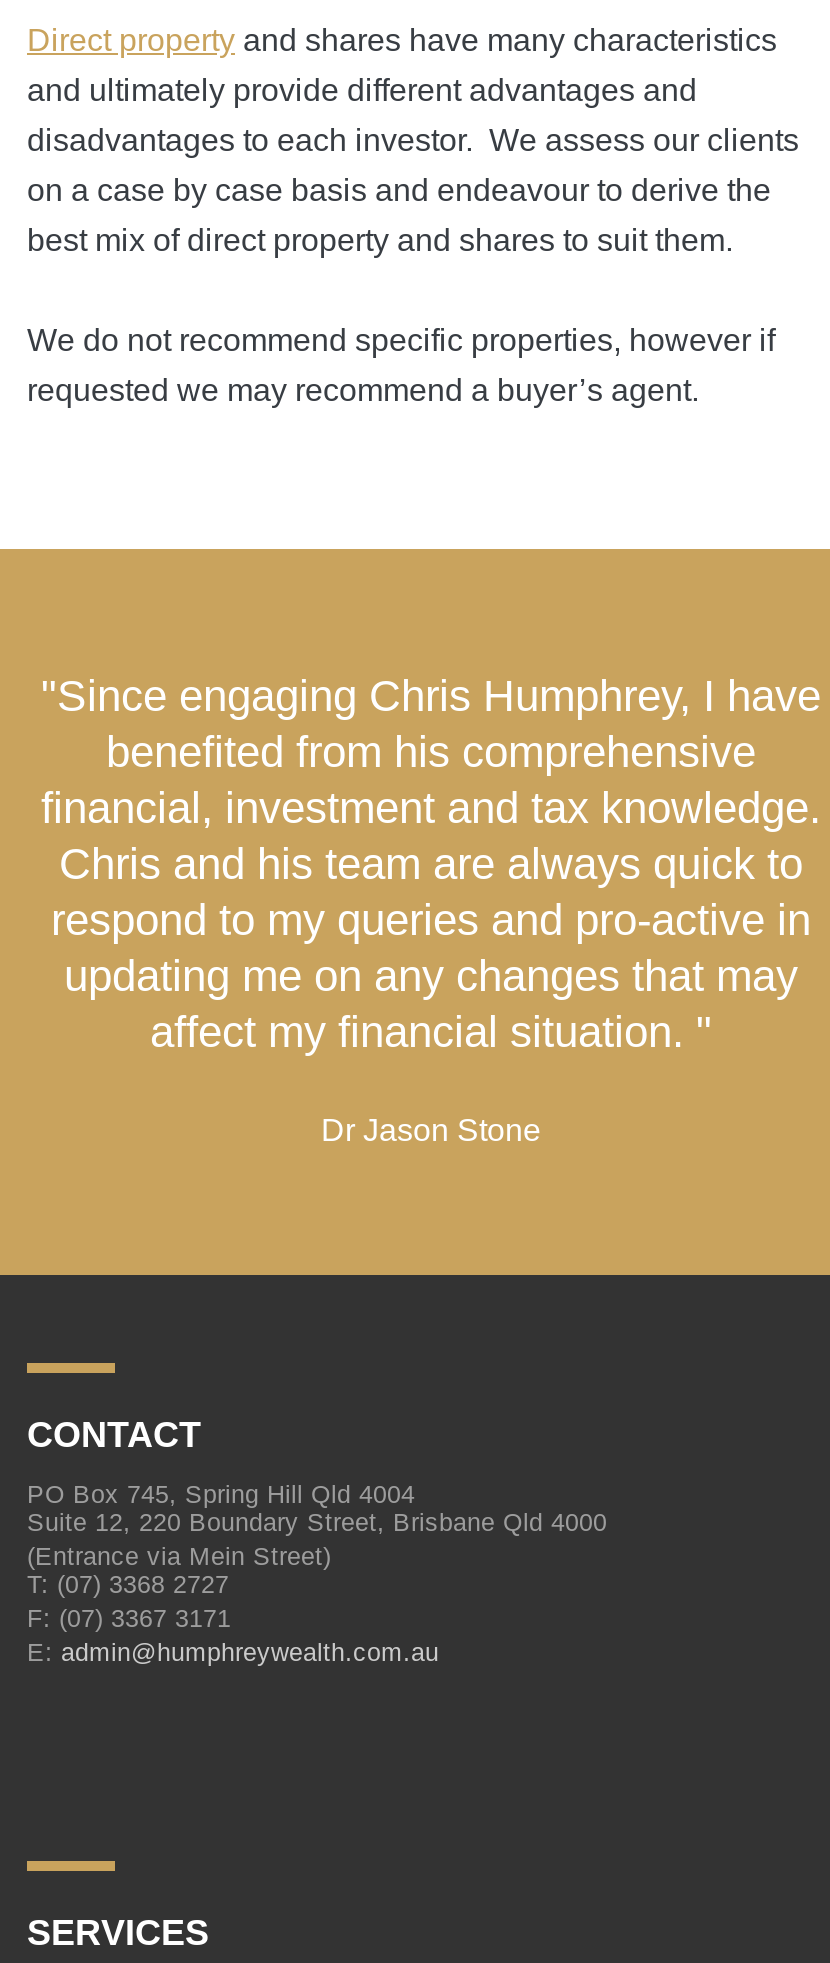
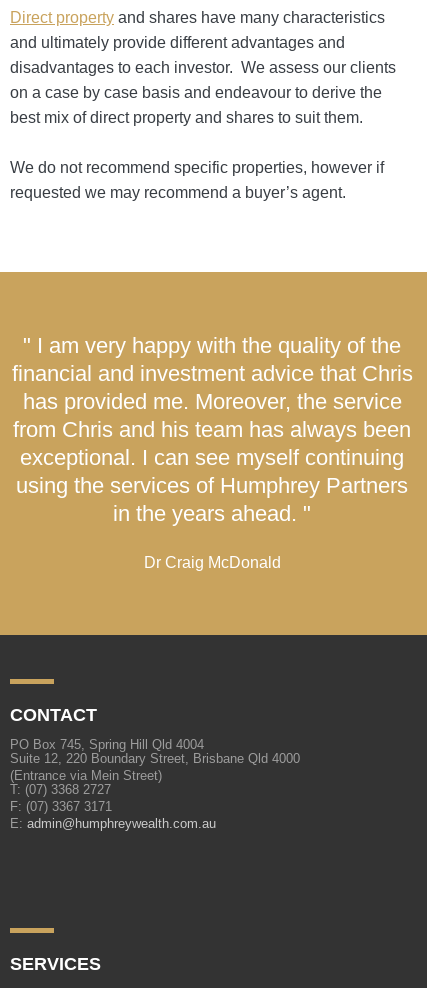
- "Since engaging Chris Humphrey, I have
- benefited from his comprehensive
- financial, investment and tax knowledge.
- Chris and his team are always quick to
- respond to my queries and pro-active in
- updating me on any changes that may
- affect my financial situation. "
+ " I am very happy with the quality of the
+ financial and investment advice that Chris
+ has provided me. Moreover, the service
+ from Chris and his team has always been
+ exceptional. I can see myself continuing
+ using the services of Humphrey Partners
+ in the years ahead. "

- Dr Jason Stone
+ Dr Craig McDonald
